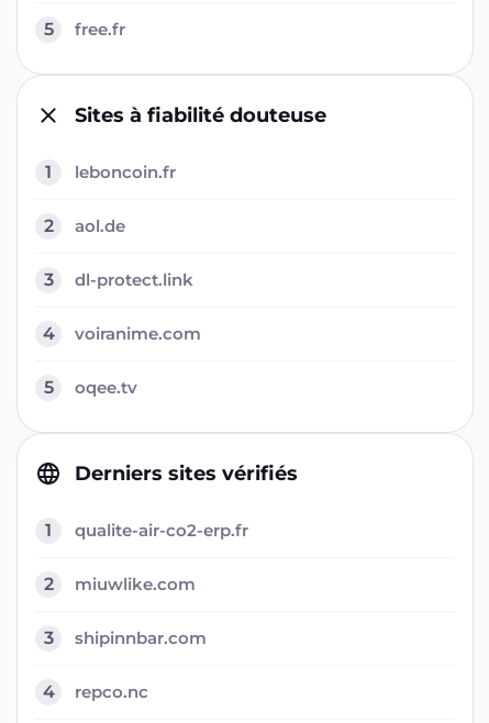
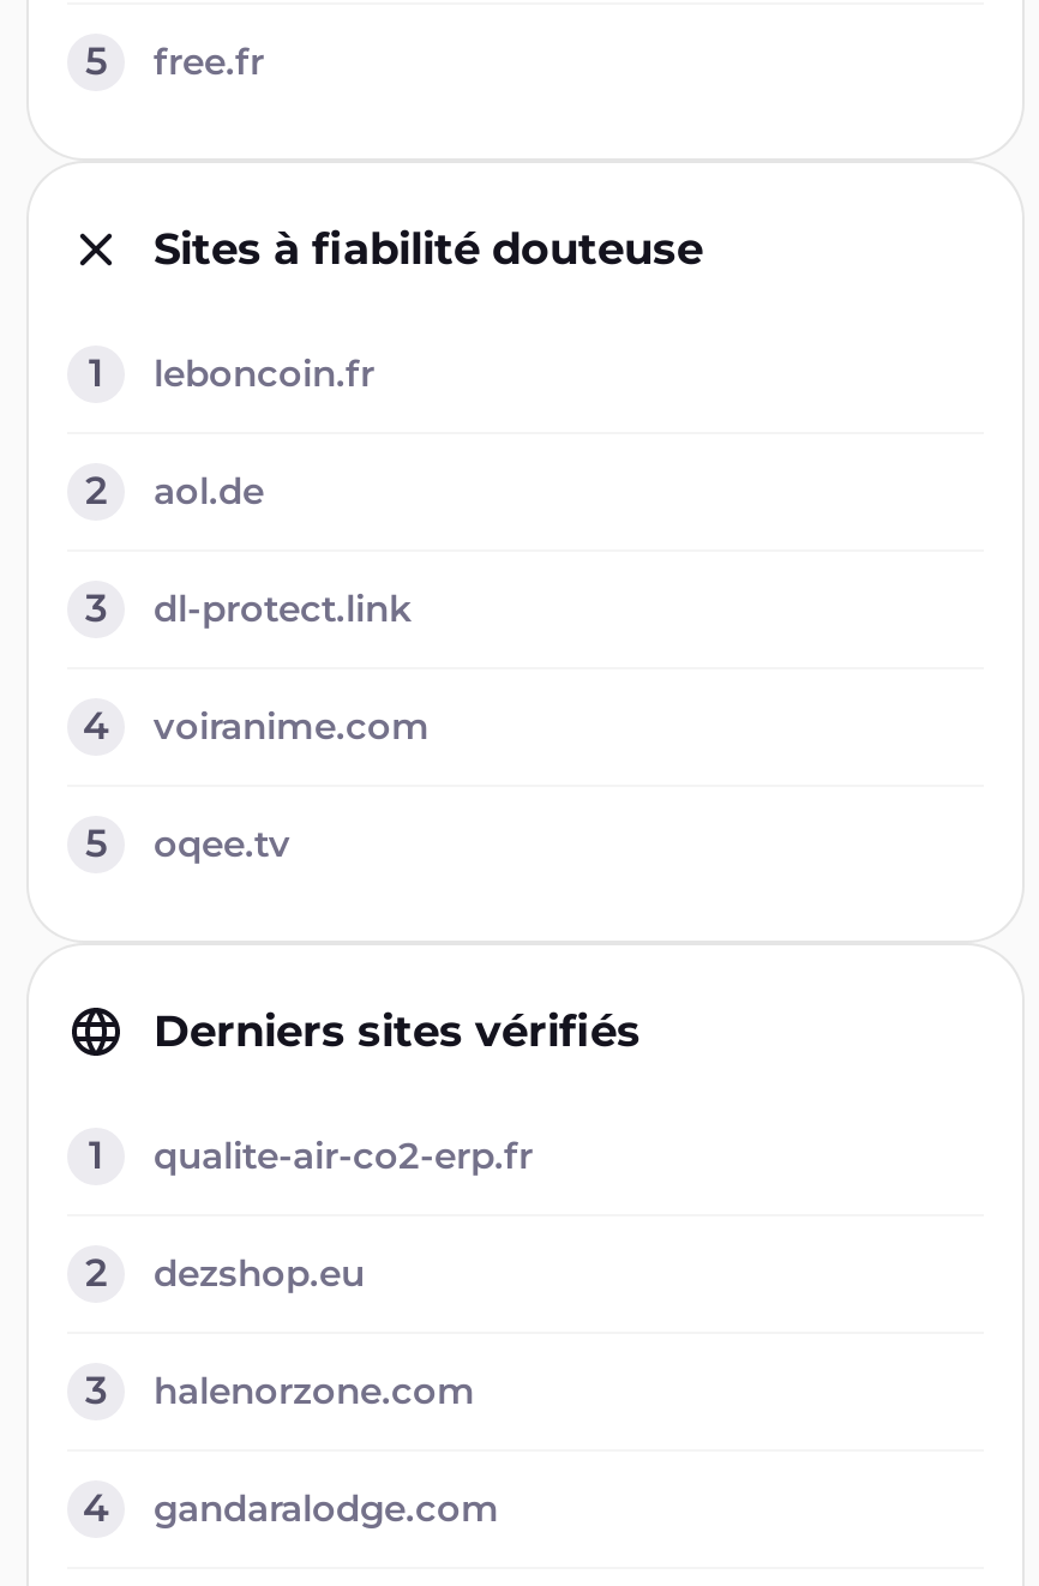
- miuwlike.com
+ dezshop.eu

- shipinnbar.com
+ halenorzone.com

- repco.nc
+ gandaralodge.com
